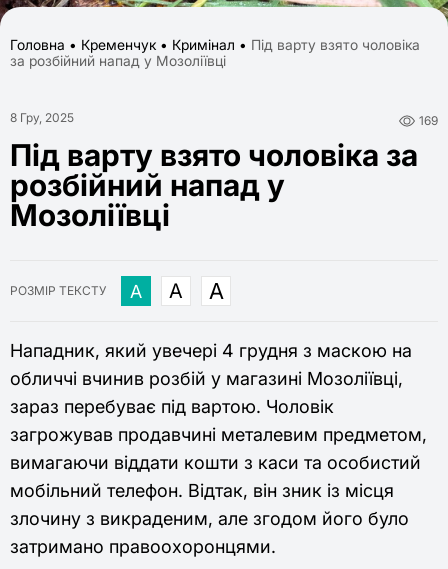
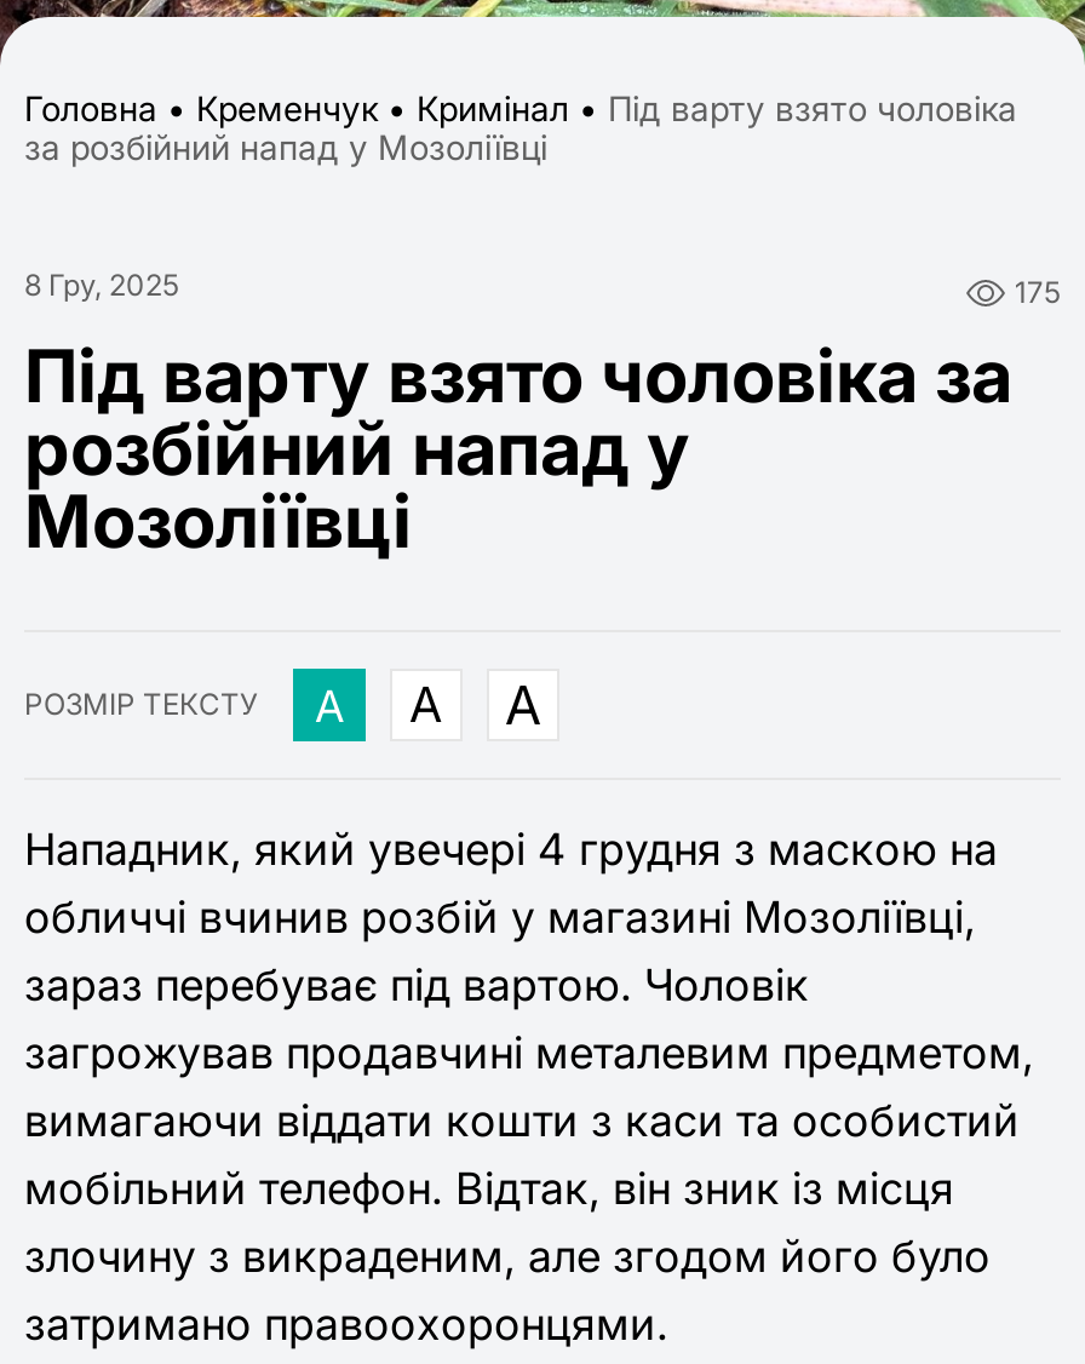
- 169
+ 175
